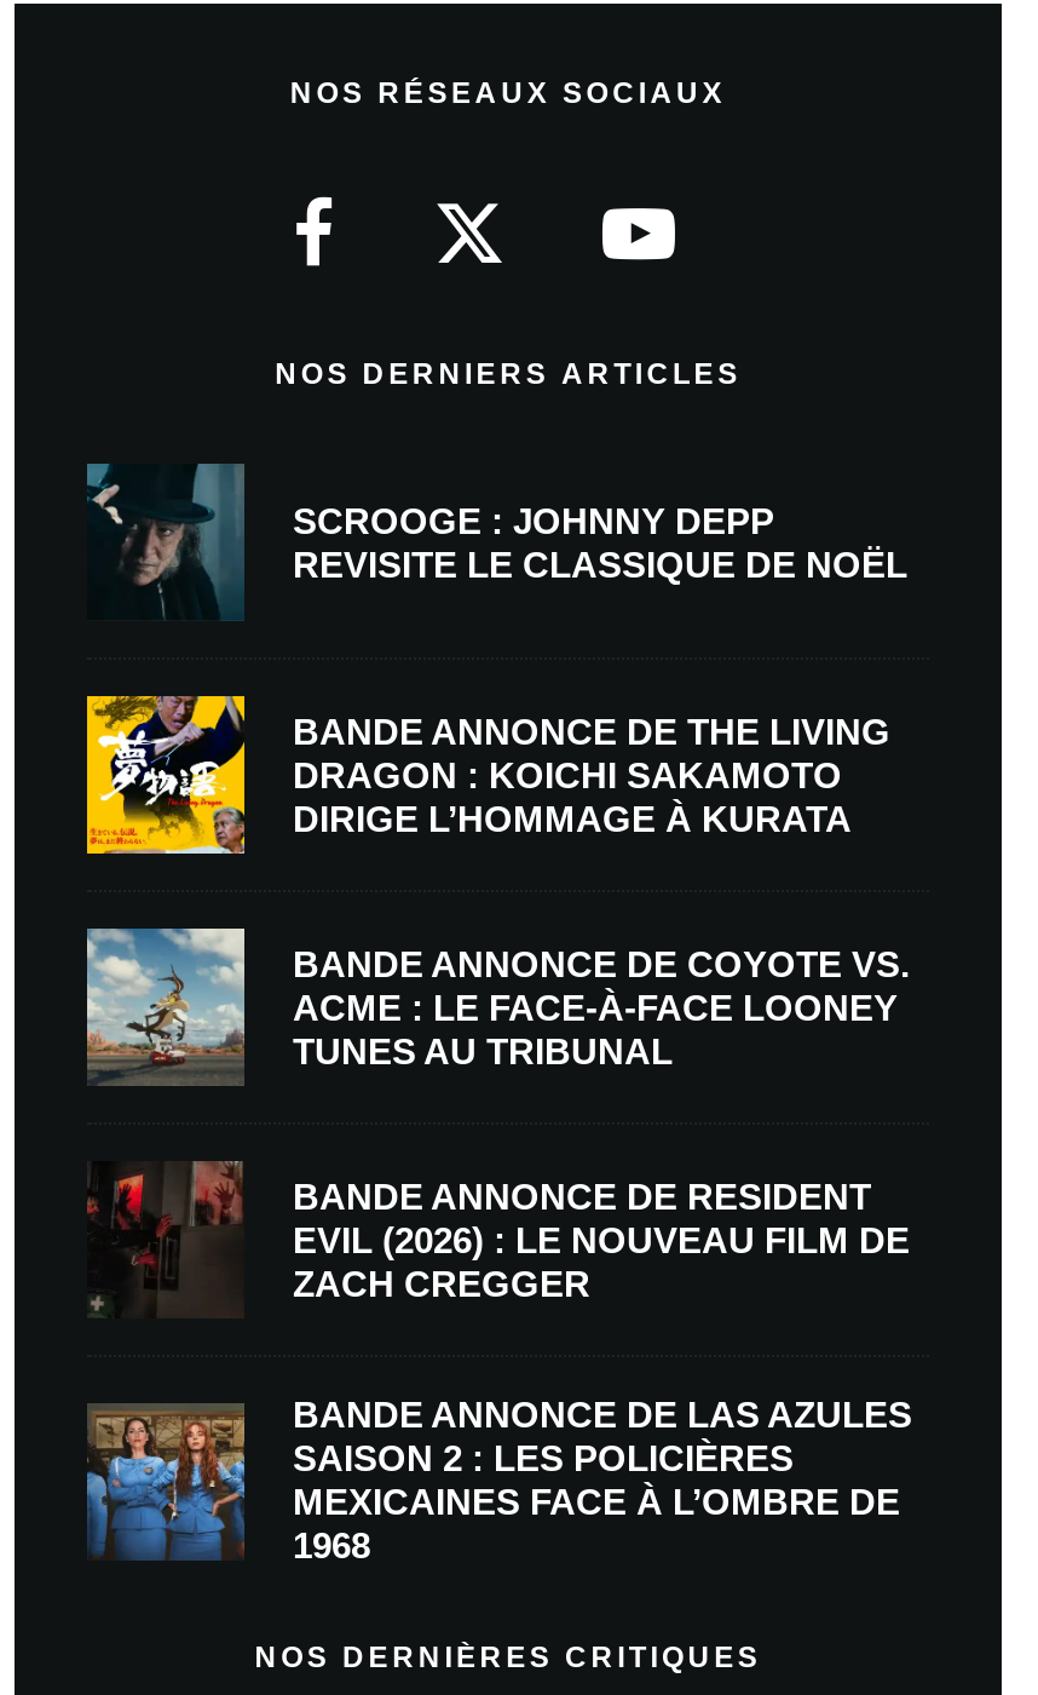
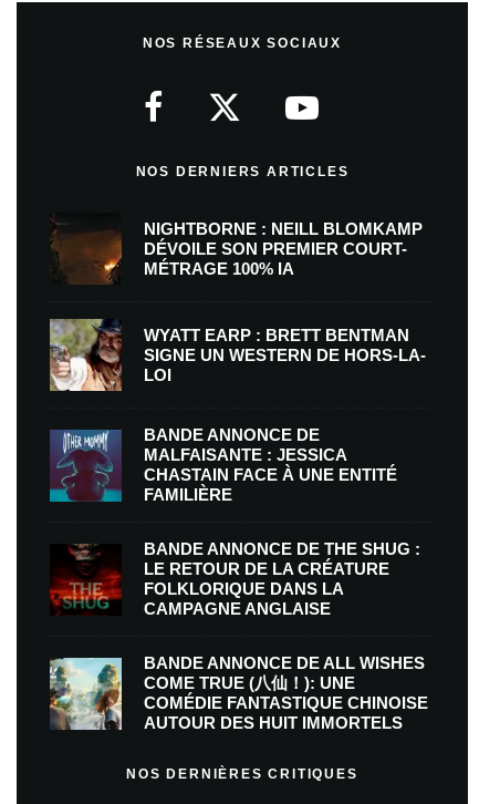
- [image]
- SCROOGE : JOHNNY DEPP
- REVISITE LE CLASSIQUE DE NOËL
+ [image]
+ NIGHTBORNE : NEILL BLOMKAMP
+ DÉVOILE SON PREMIER COURT-
+ MÉTRAGE 100% IA

- [image]
- BANDE ANNONCE DE THE LIVING
- DRAGON : KOICHI SAKAMOTO
- DIRIGE L’HOMMAGE À KURATA
+ [image]
+ WYATT EARP : BRETT BENTMAN
+ SIGNE UN WESTERN DE HORS-LA-
+ LOI

- [image]
- BANDE ANNONCE DE COYOTE VS.
- ACME : LE FACE-À-FACE LOONEY
- TUNES AU TRIBUNAL
+ [image]
+ BANDE ANNONCE DE
+ MALFAISANTE : JESSICA
+ CHASTAIN FACE À UNE ENTITÉ
+ FAMILIÈRE

- [image]
- BANDE ANNONCE DE RESIDENT
- EVIL (2026) : LE NOUVEAU FILM DE
- ZACH CREGGER
+ [image]
+ BANDE ANNONCE DE THE SHUG :
+ LE RETOUR DE LA CRÉATURE
+ FOLKLORIQUE DANS LA
+ CAMPAGNE ANGLAISE

- [image]
- BANDE ANNONCE DE LAS AZULES
- SAISON 2 : LES POLICIÈRES
- MEXICAINES FACE À L’OMBRE DE
- 1968
+ [image]
+ BANDE ANNONCE DE ALL WISHES
+ COME TRUE (八仙！): UNE
+ COMÉDIE FANTASTIQUE CHINOISE
+ AUTOUR DES HUIT IMMORTELS
